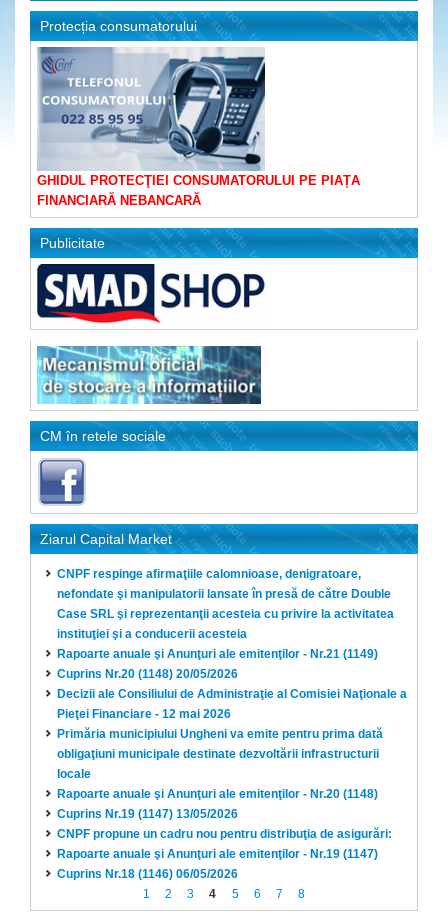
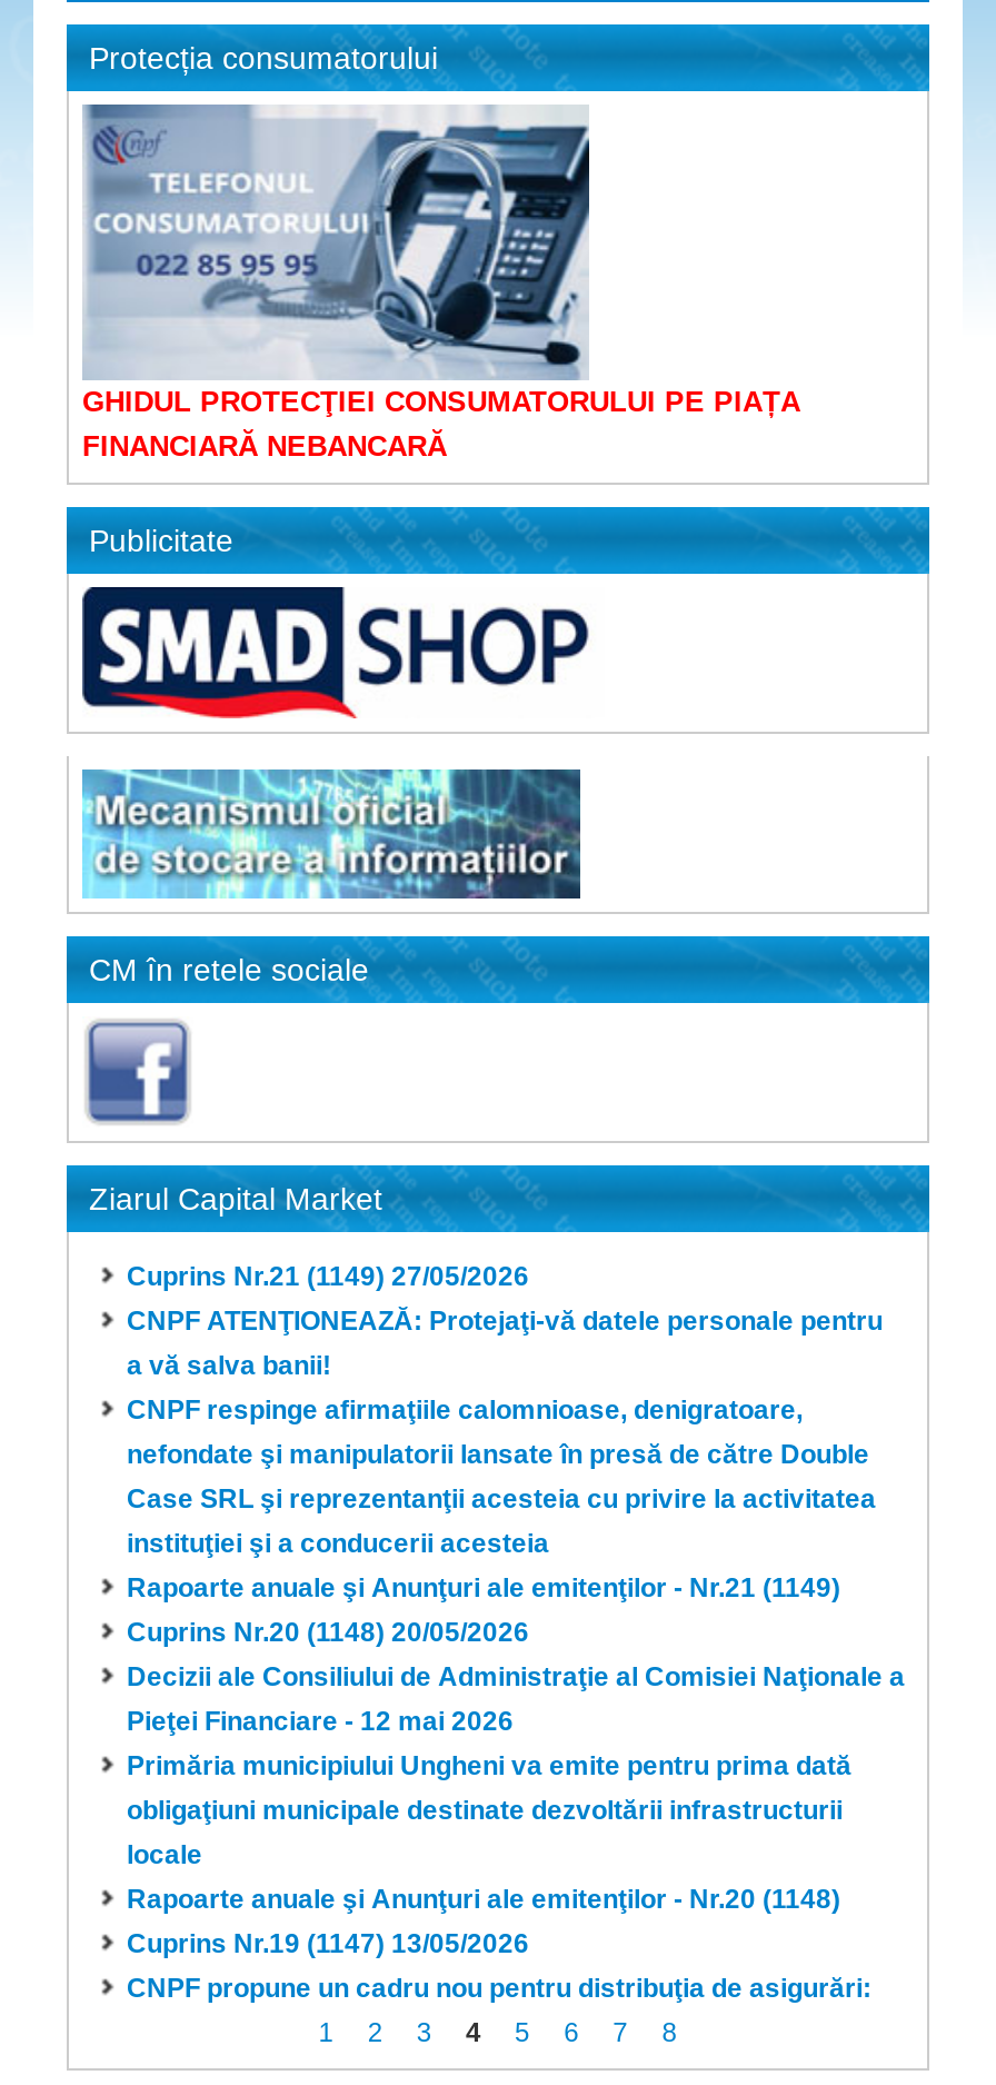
+ Cuprins Nr.21 (1149) 27/05/2026
+ CNPF ATENŢIONEAZĂ: Protejaţi-vă datele personale pentru
+ a vă salva banii!

moved down: CNPF respinge afirmaţiile calomnioase, denigratoare, | nefondate şi manipulatorii lansate în presă de către Double | Case SRL şi reprezentanţii acesteia cu privire la activitatea | ... | Cuprins Nr.19 (1147) 13/05/2026 | CNPF propune un cadru nou pentru distribuţia de asigurări:

- Rapoarte anuale şi Anunţuri ale emitenţilor - Nr.19 (1147)
- Cuprins Nr.18 (1146) 06/05/2026
